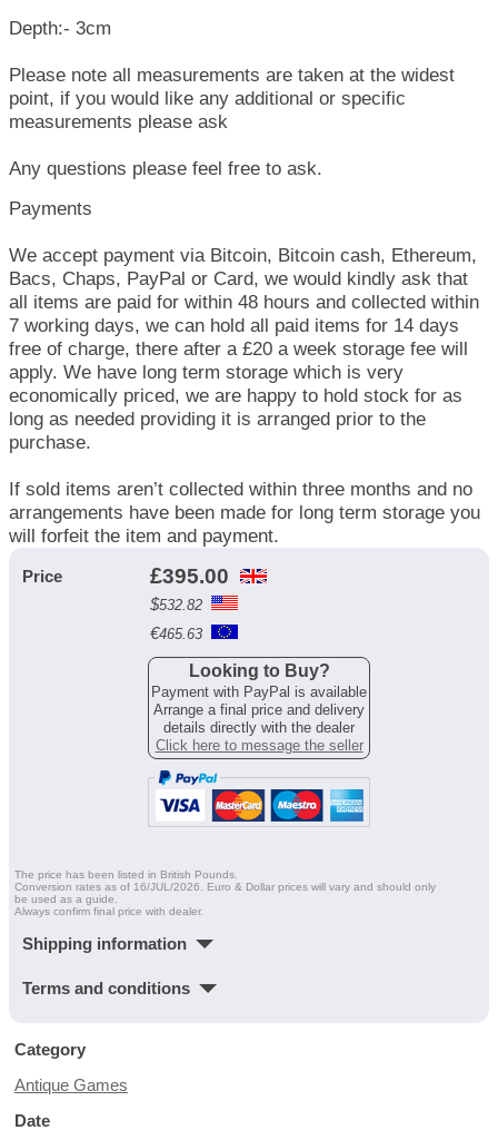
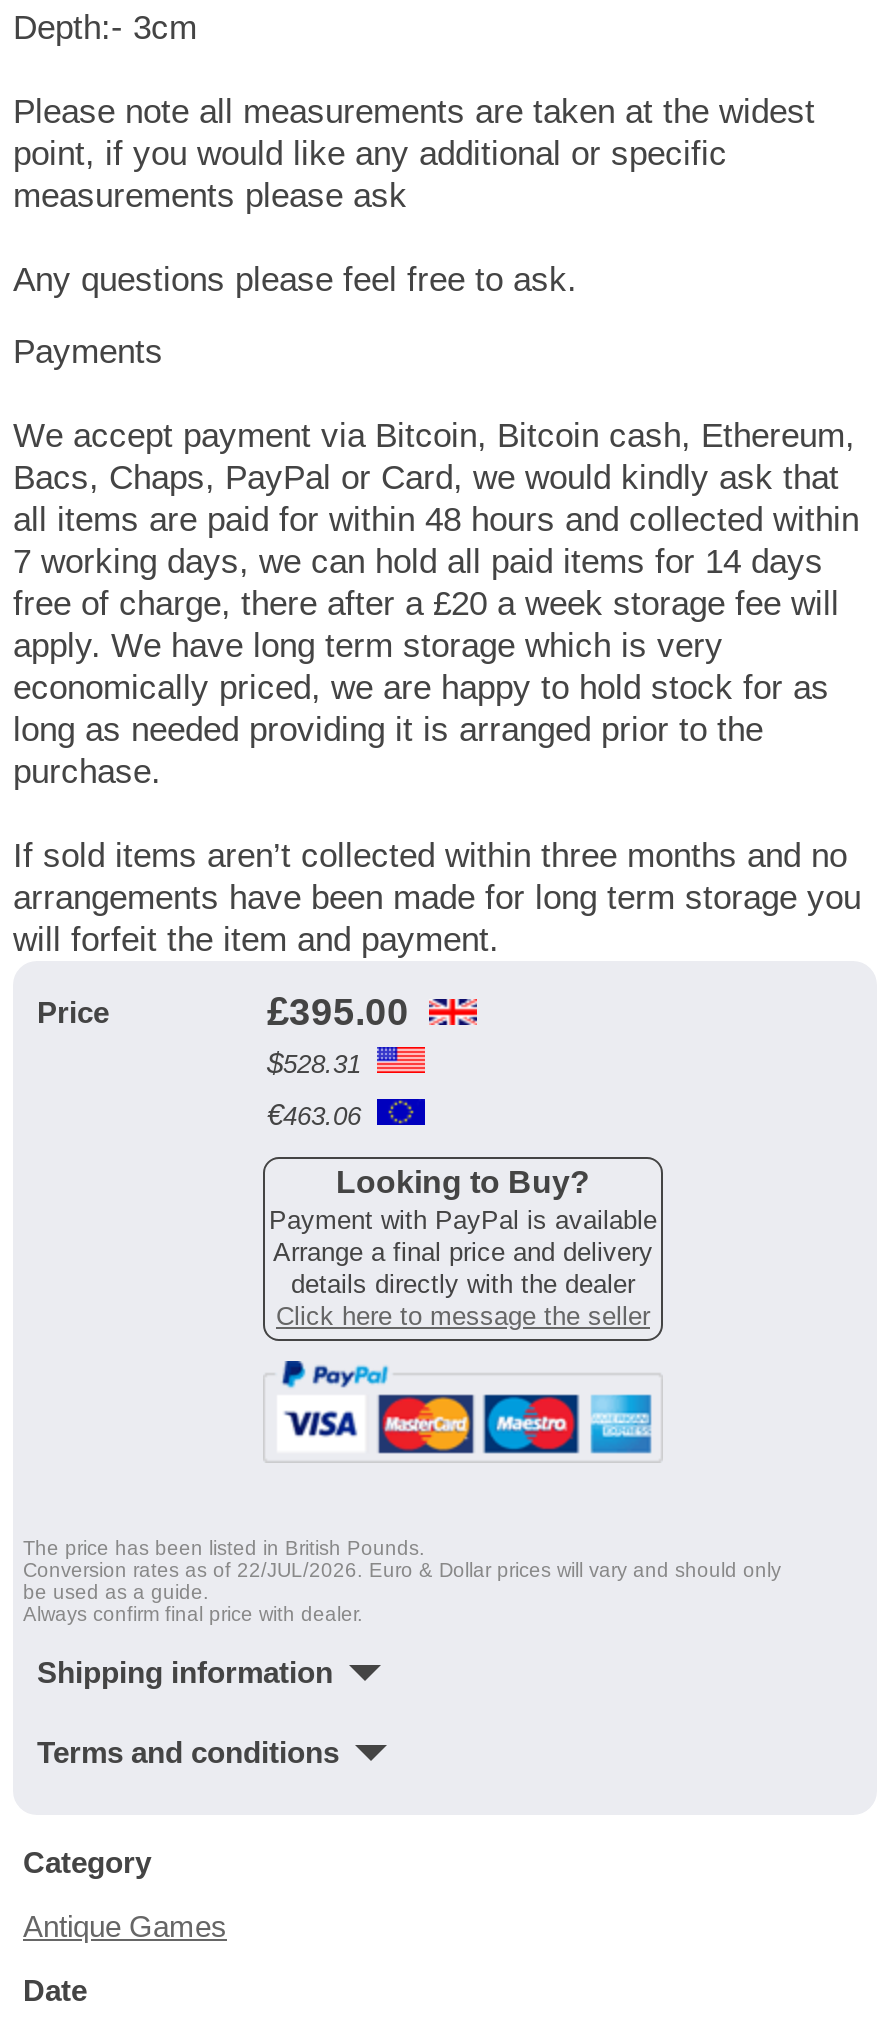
- $532.82
+ $528.31

- €465.63
+ €463.06

- Conversion rates as of 16/JUL/2026. Euro & Dollar prices will vary and should only
+ Conversion rates as of 22/JUL/2026. Euro & Dollar prices will vary and should only
